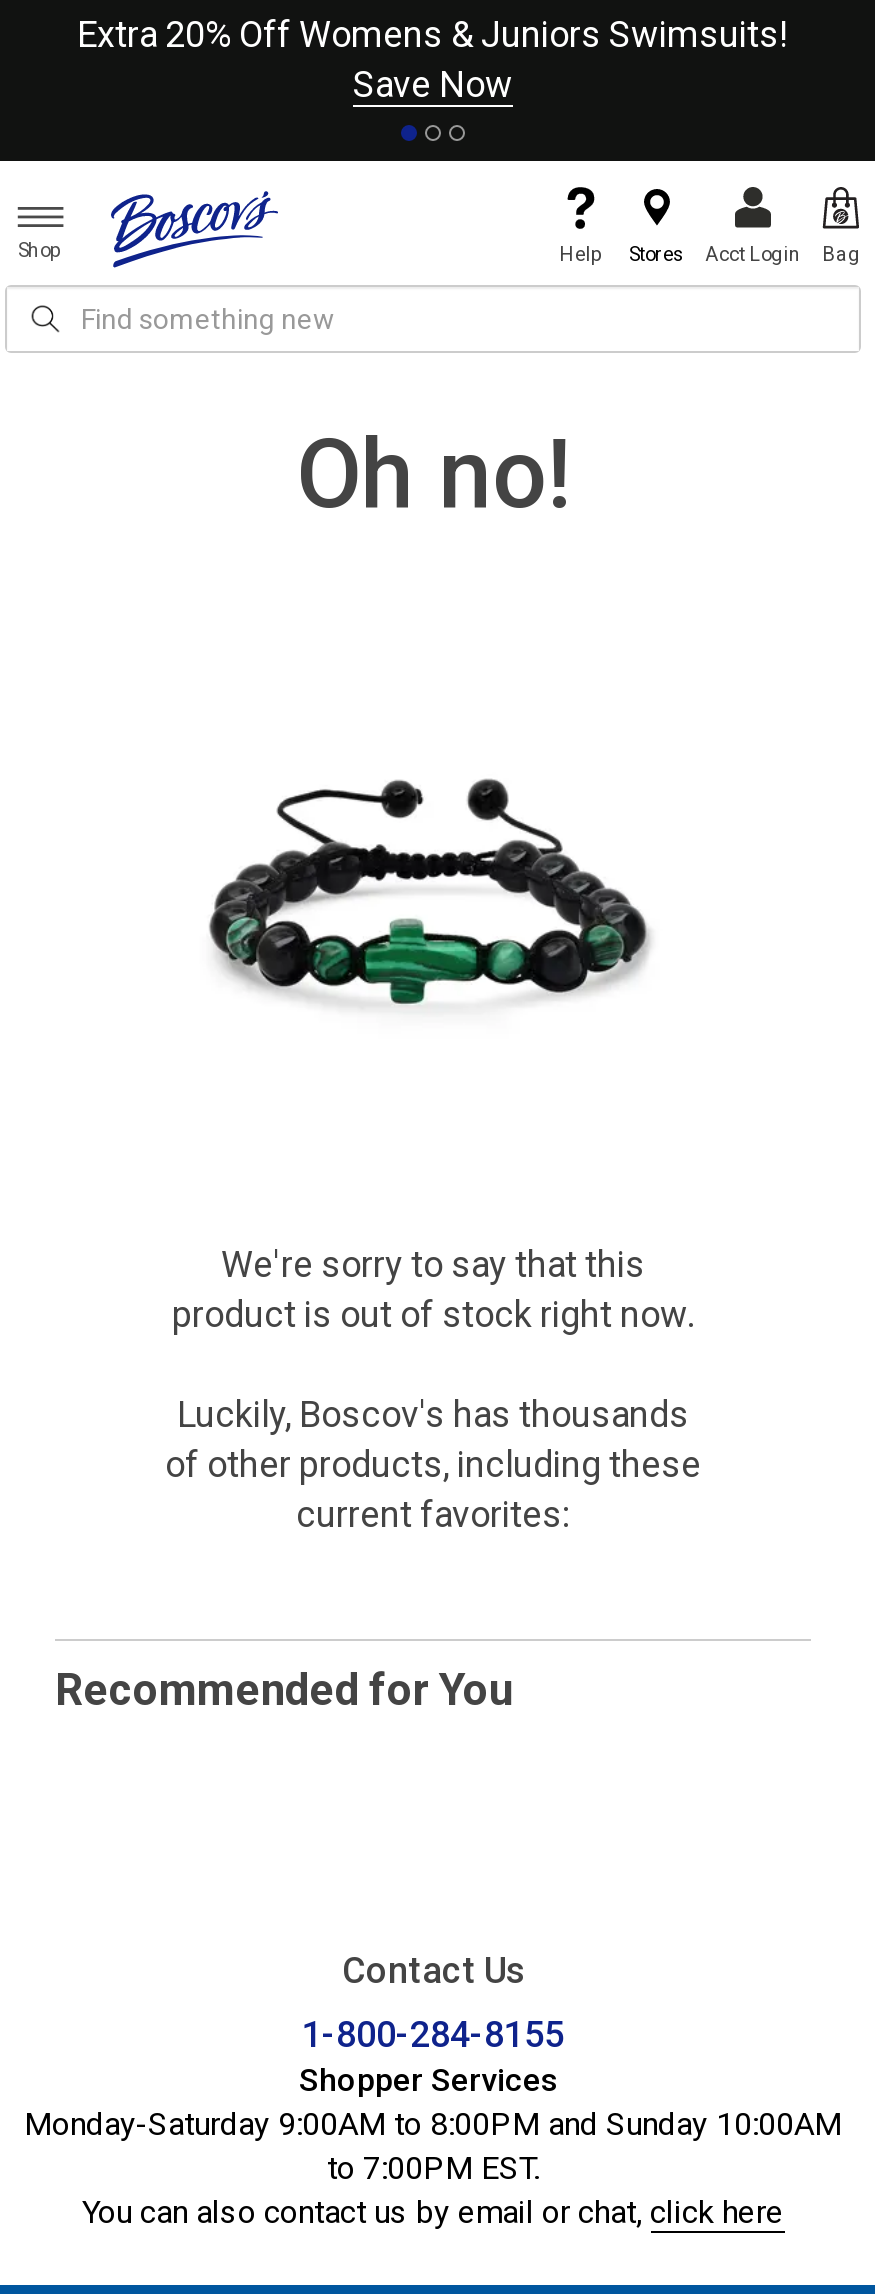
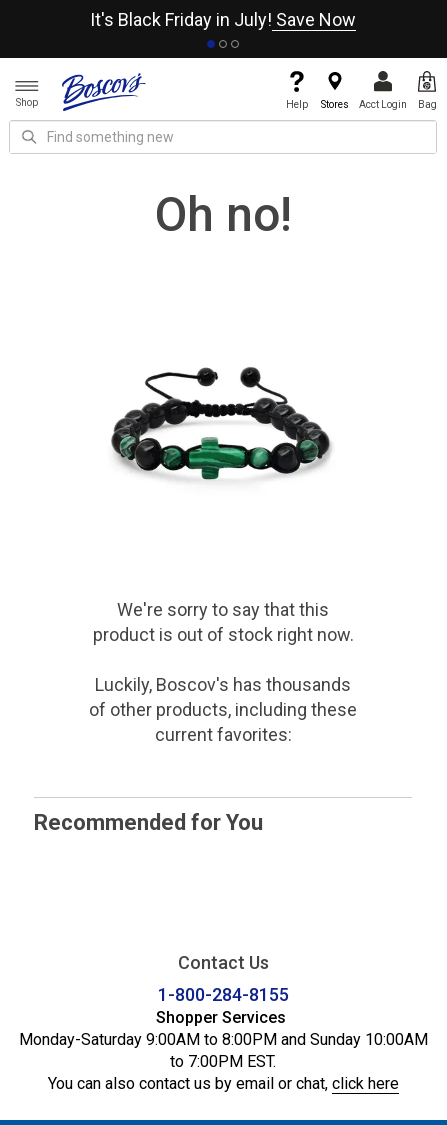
- Extra 20% Off Womens & Juniors Swimsuits!
- Save Now
+ It's Black Friday in July! Save Now
